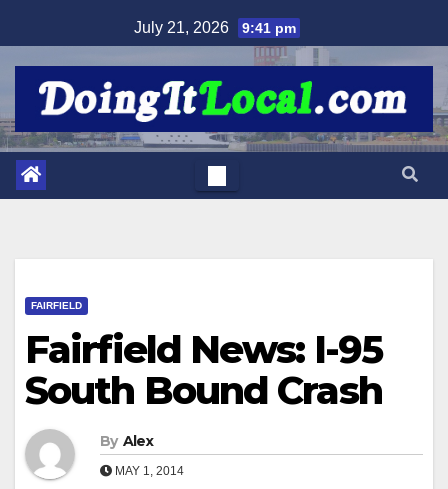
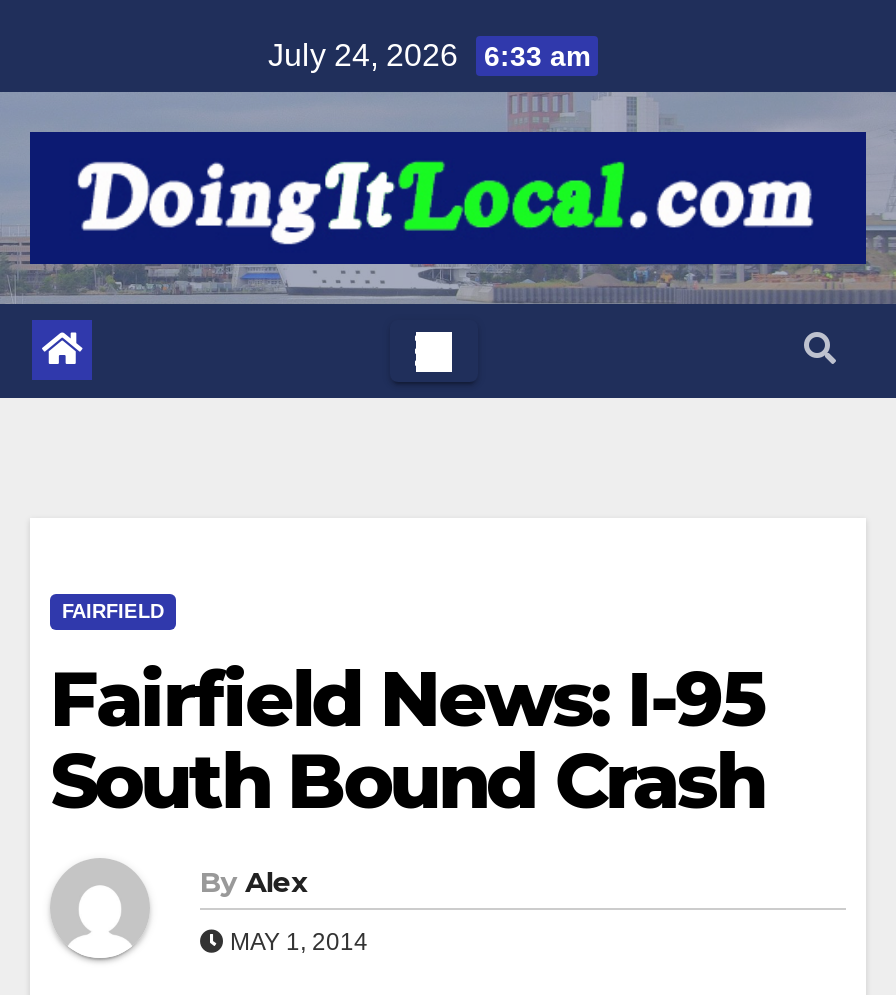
- July 21, 2026 9:41 pm
+ July 24, 2026 6:33 am
